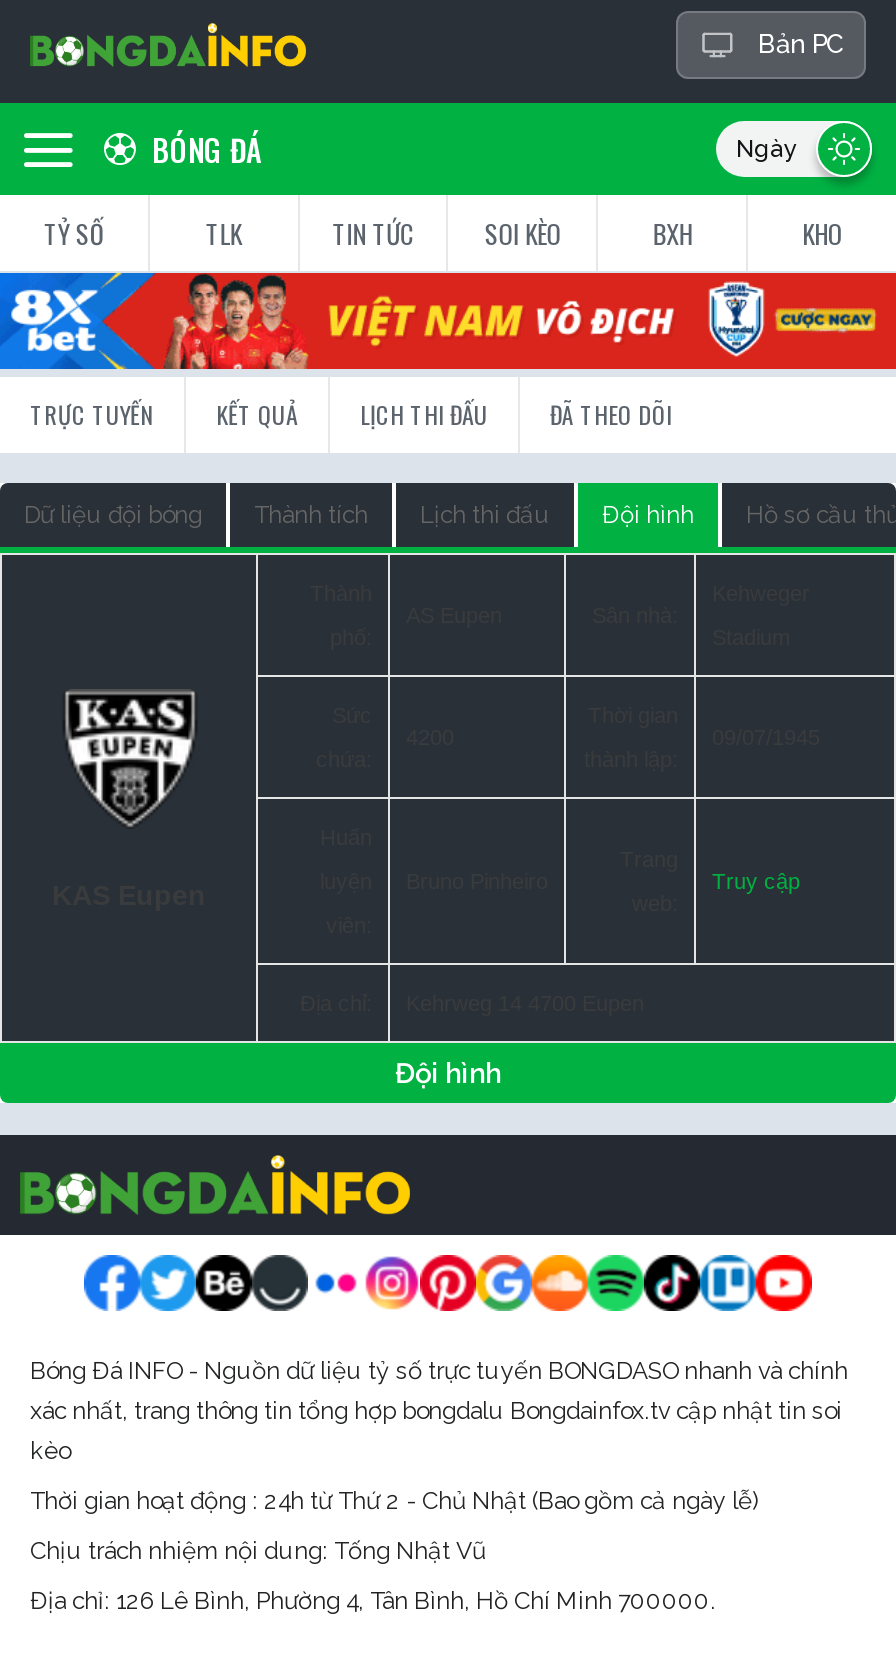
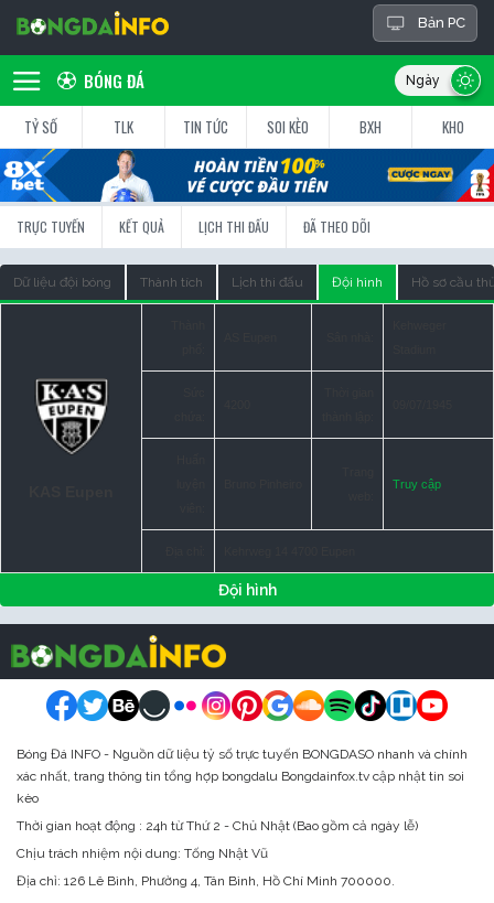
- [image]
+ [image]
